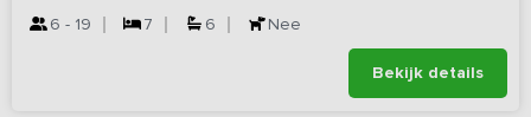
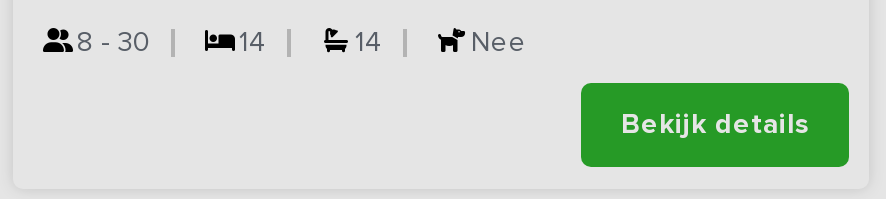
- 6 - 19
- 7
- 6
+ 8 - 30
+ 14
+ 14
